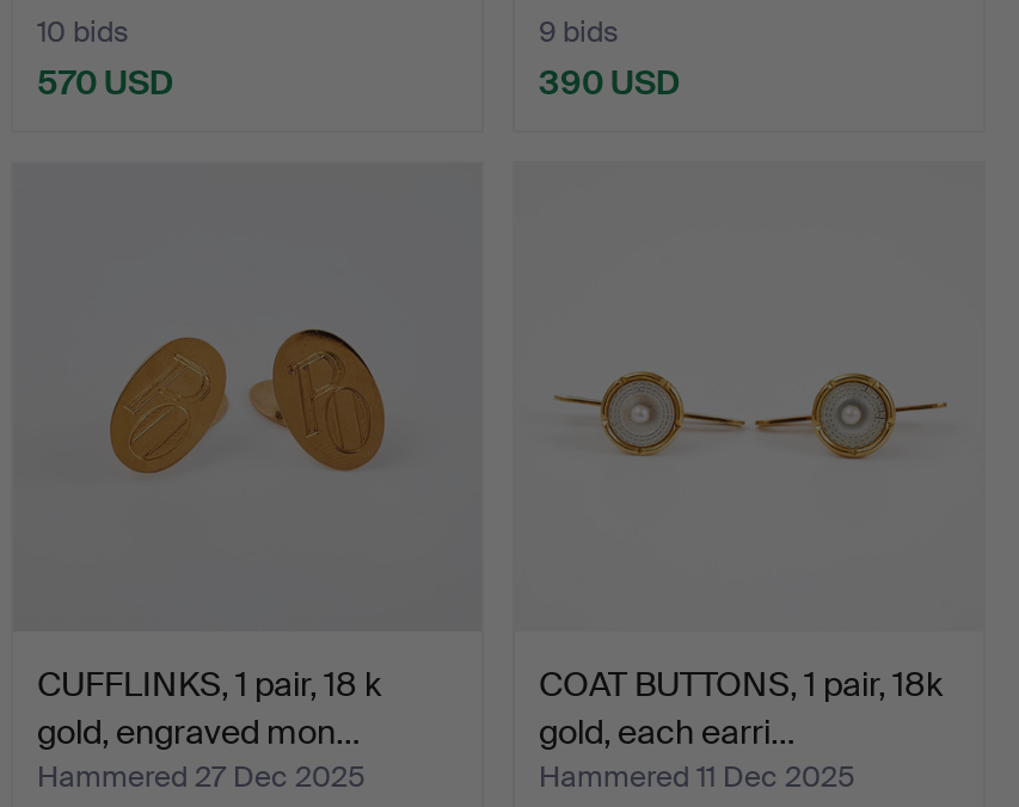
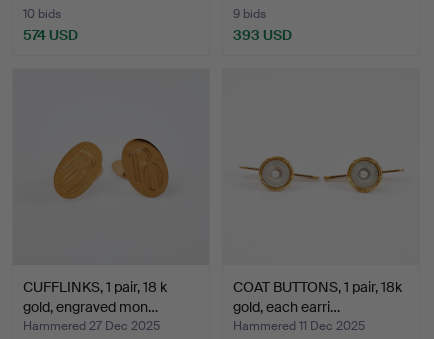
- 570 USD
+ 574 USD

- 390 USD
+ 393 USD
